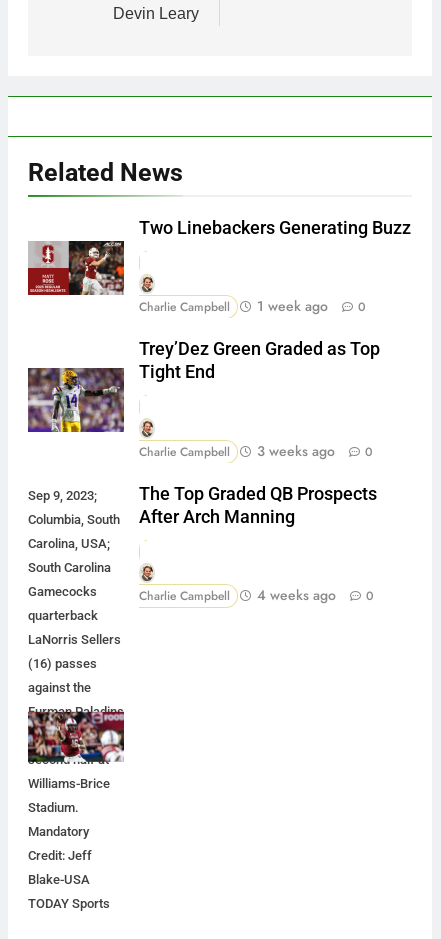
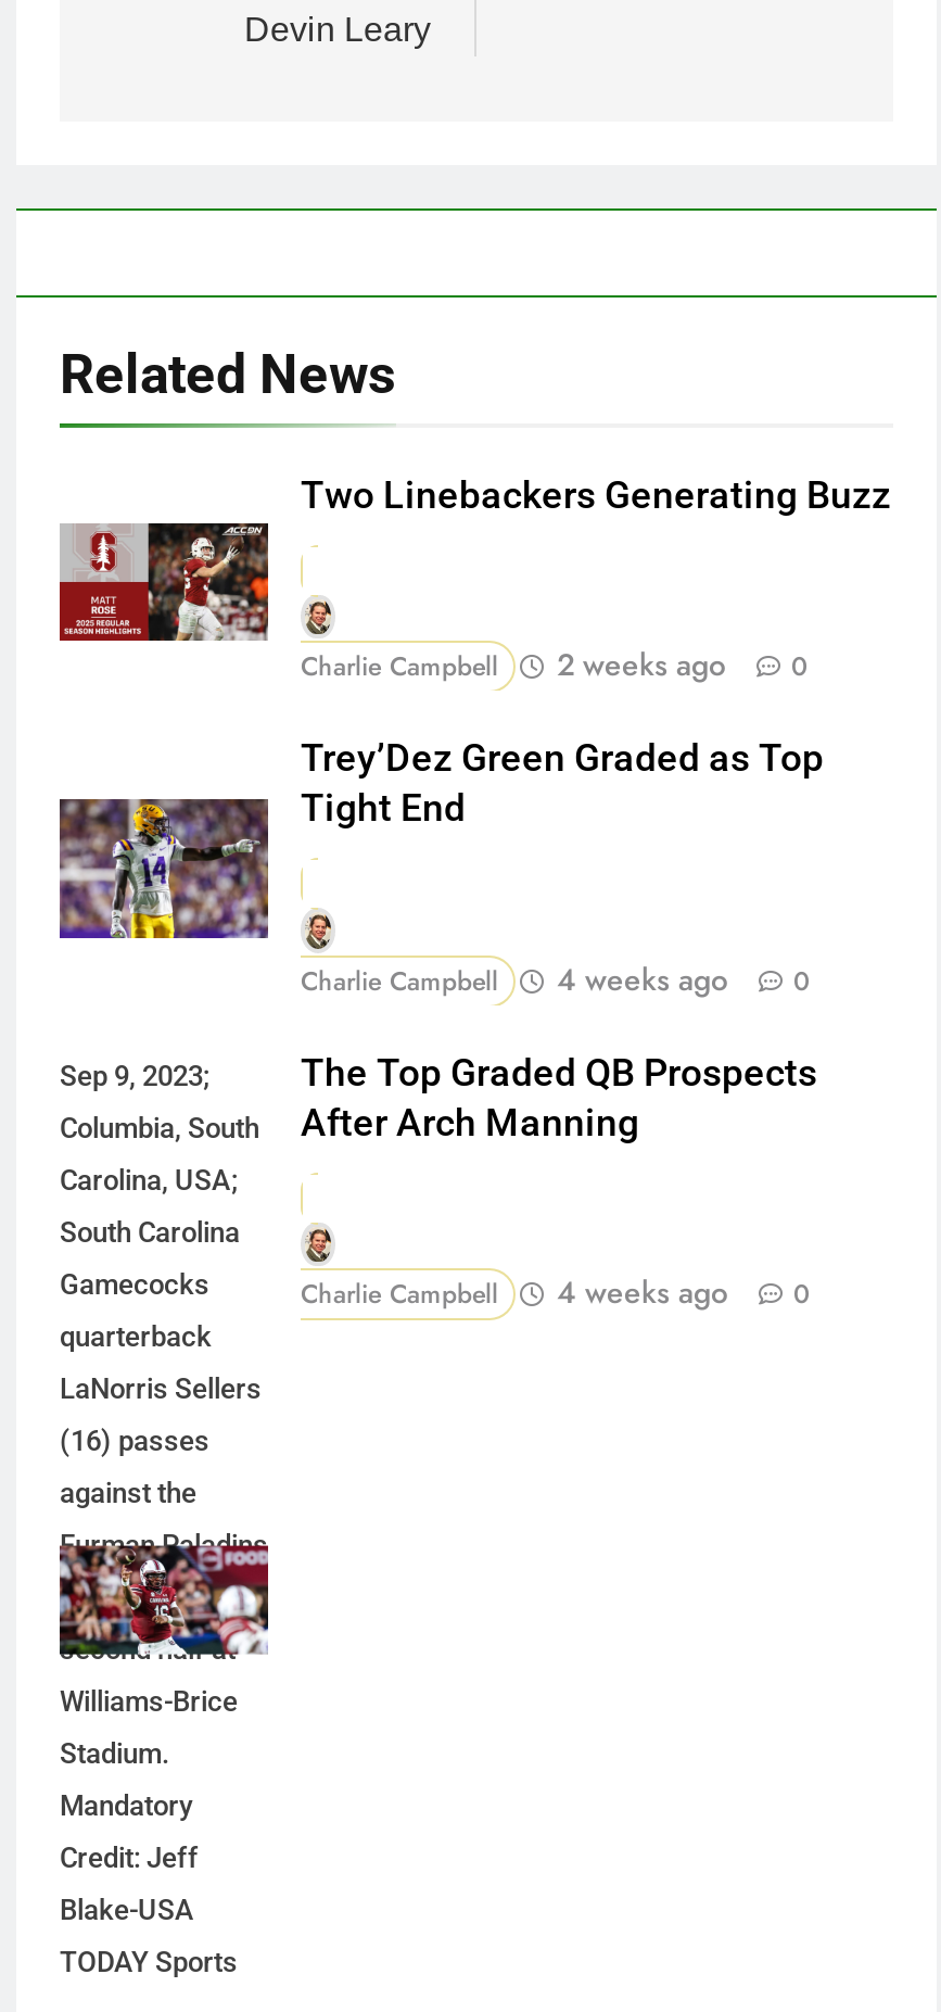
- Charlie Campbell 1 week ago 0
+ Charlie Campbell 2 weeks ago 0

- Charlie Campbell 3 weeks ago 0
+ Charlie Campbell 4 weeks ago 0
